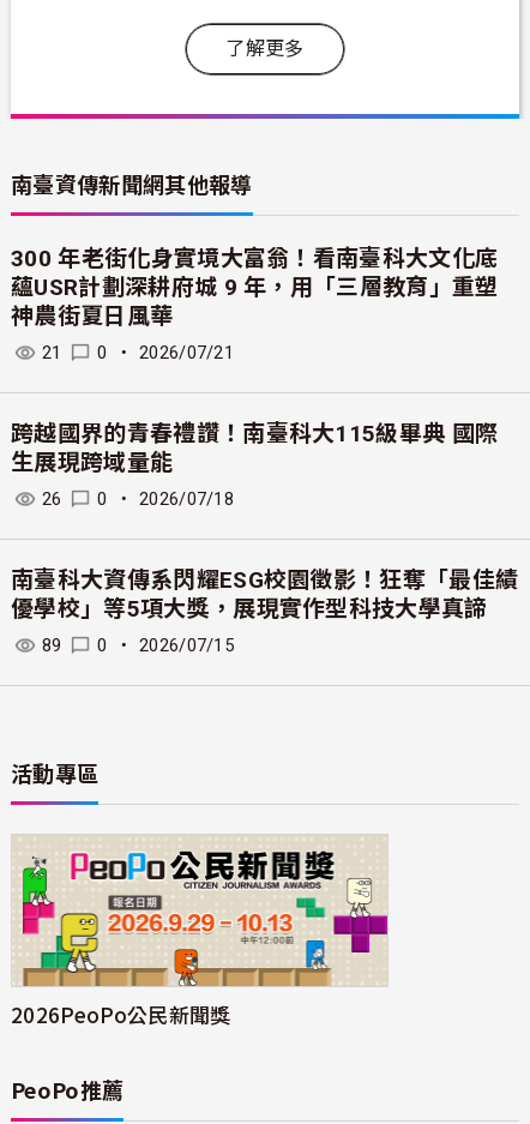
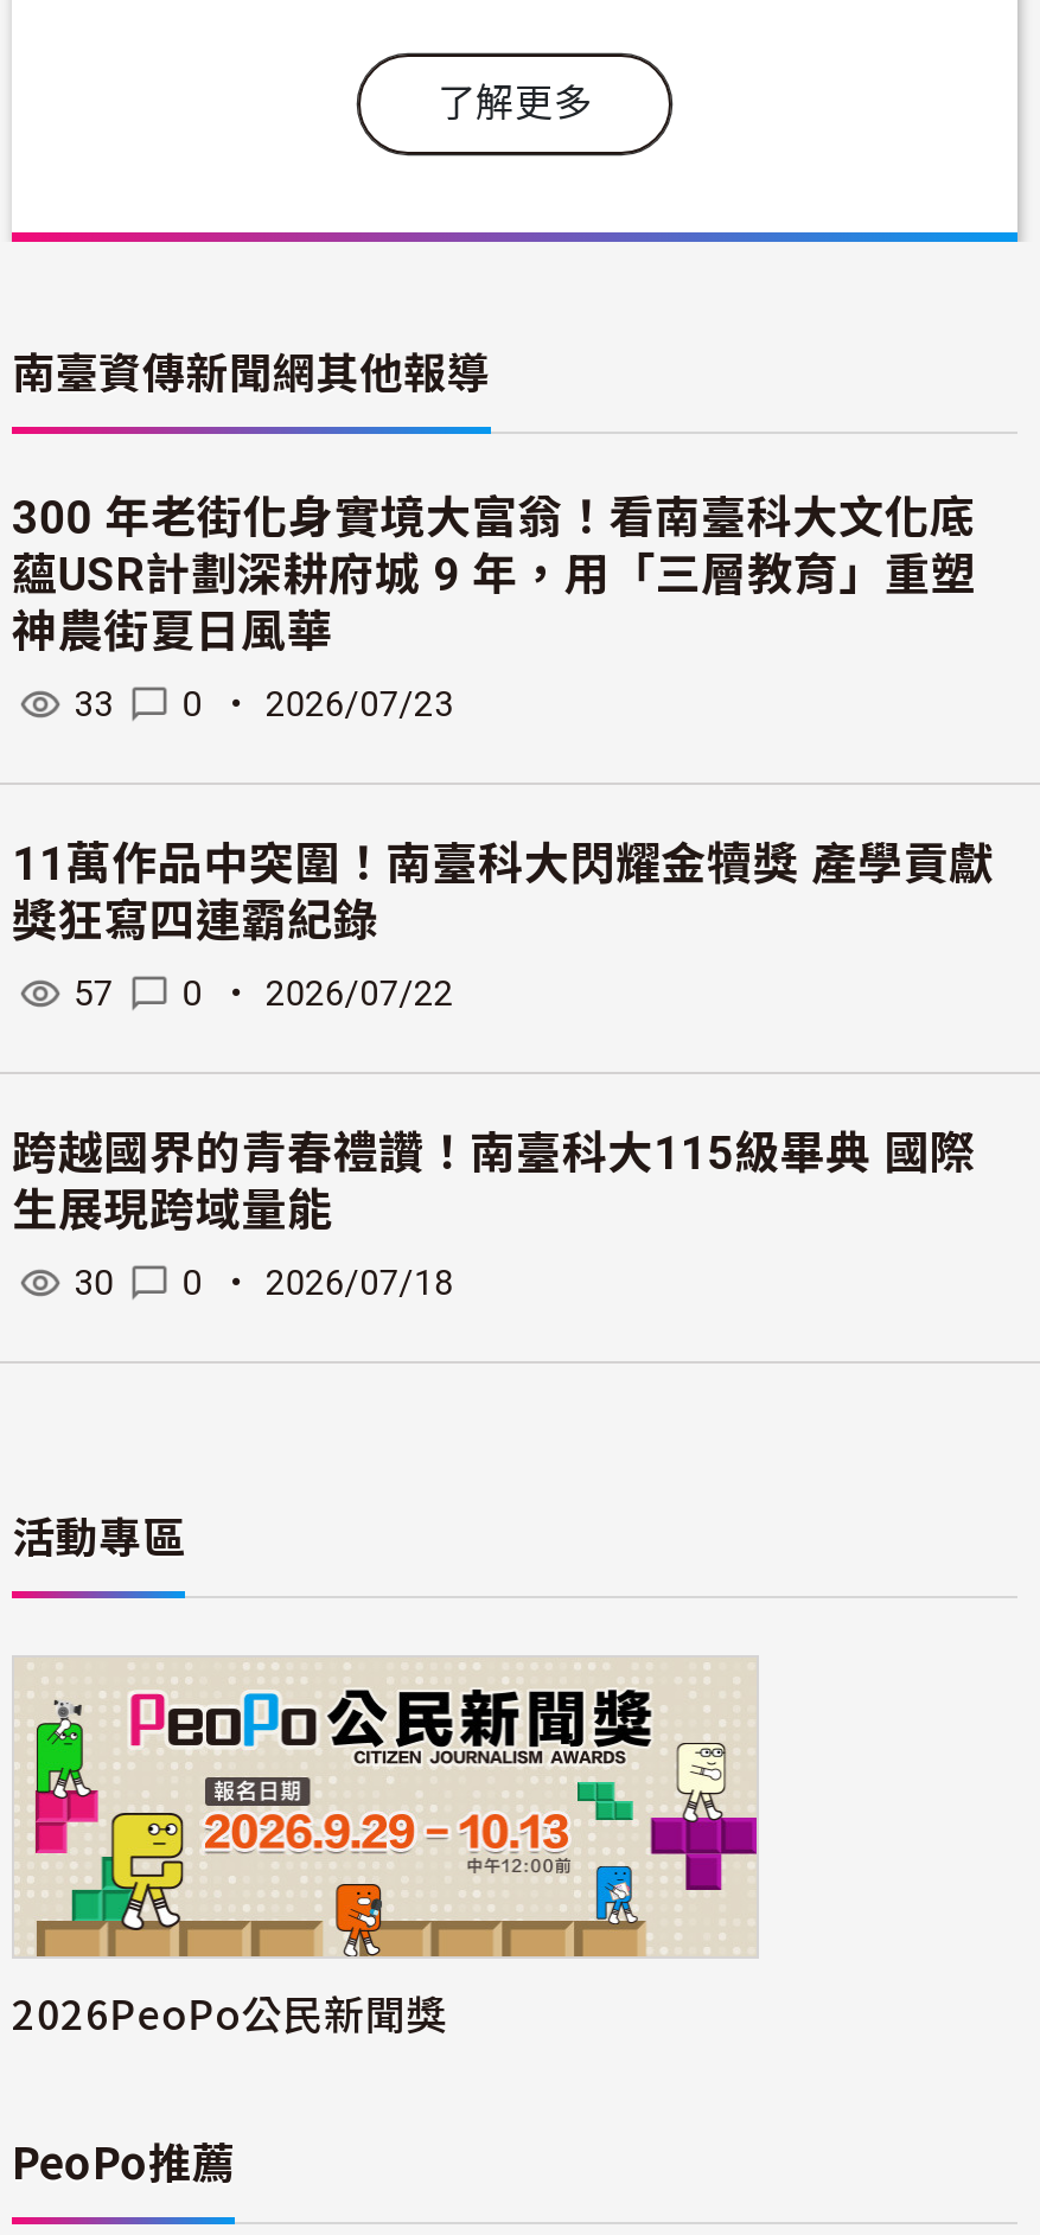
- 21
- 0 ・2026/07/21
+ 33
+ 0 ・2026/07/23
+ 11萬作品中突圍！南臺科大閃耀金犢獎 產學貢獻
+ 獎狂寫四連霸紀錄
+ 57
+ 0 ・2026/07/22

moved down: 跨越國界的青春禮讚！南臺科大115級畢典 國際 | 生展現跨域量能 | 0 ・2026/07/18

- 26 0 ・2026/07/18
+ 30 0 ・2026/07/18

- 南臺科大資傳系閃耀ESG校園徵影！狂奪「最佳績
- 優學校」等5項大獎，展現實作型科技大學真諦
- 89
- 0 ・2026/07/15
